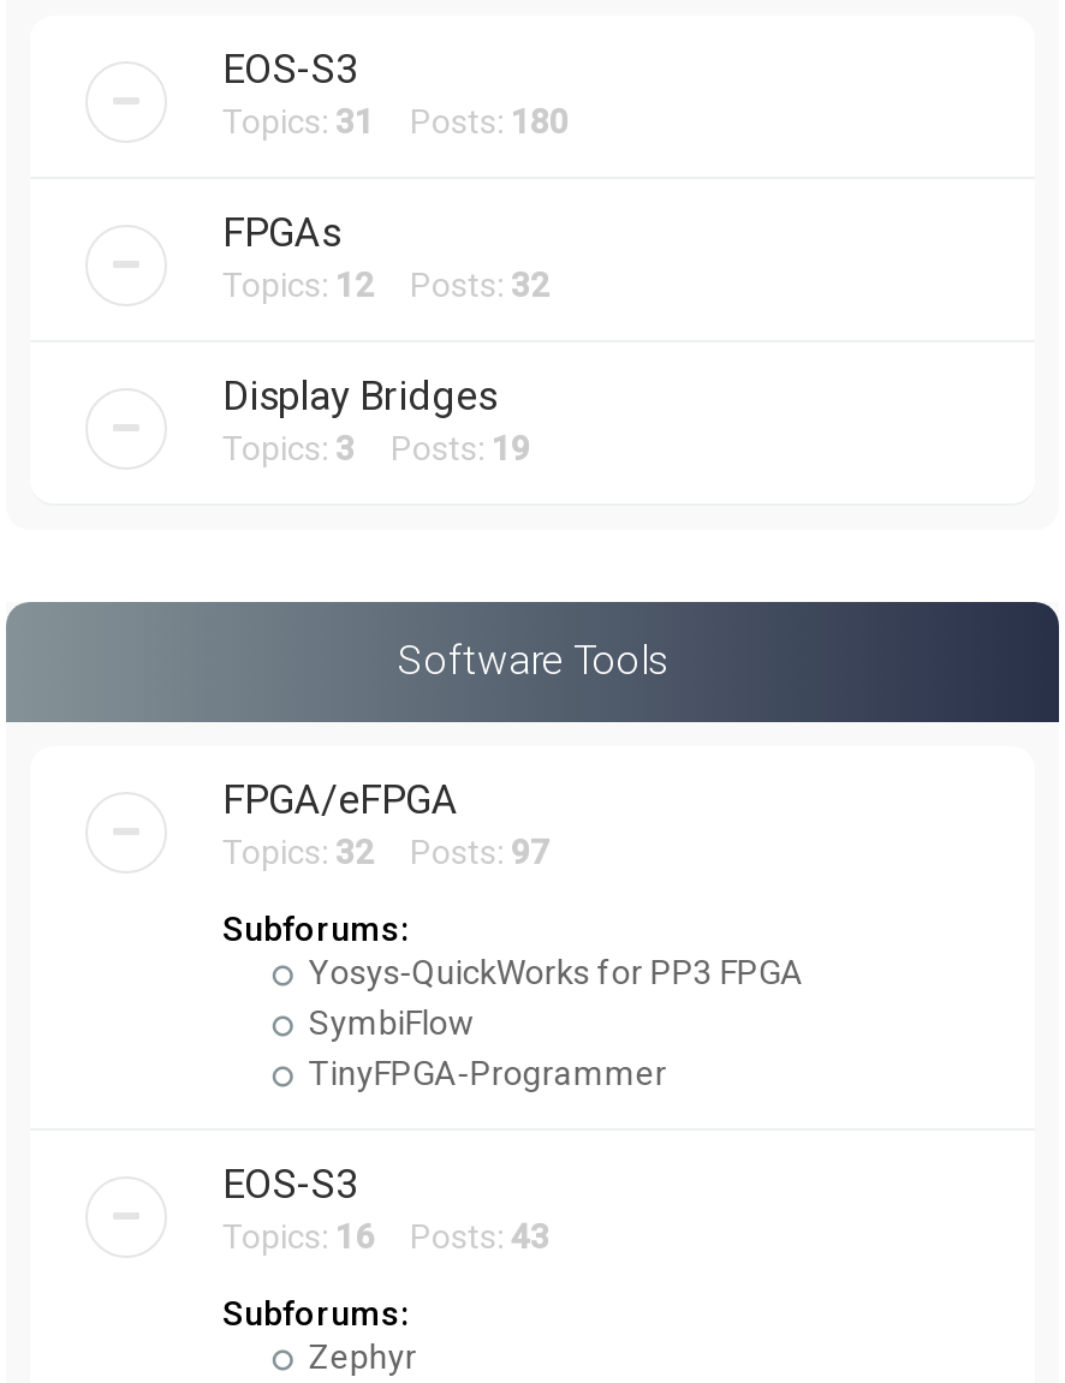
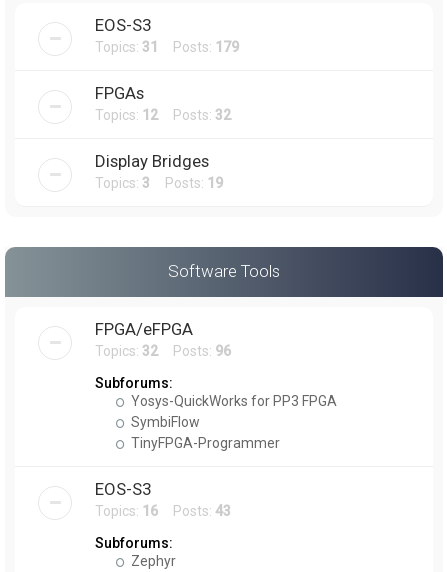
- Topics: 31 Posts: 180
+ Topics: 31 Posts: 179

- Topics: 32 Posts: 97
+ Topics: 32 Posts: 96
